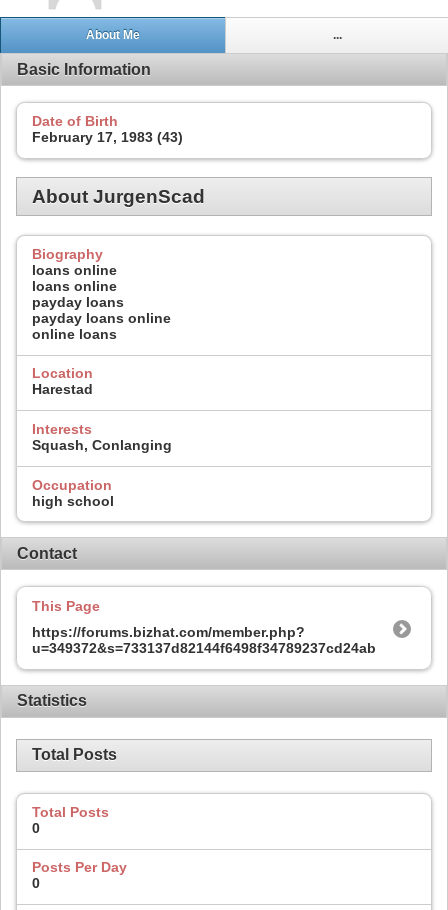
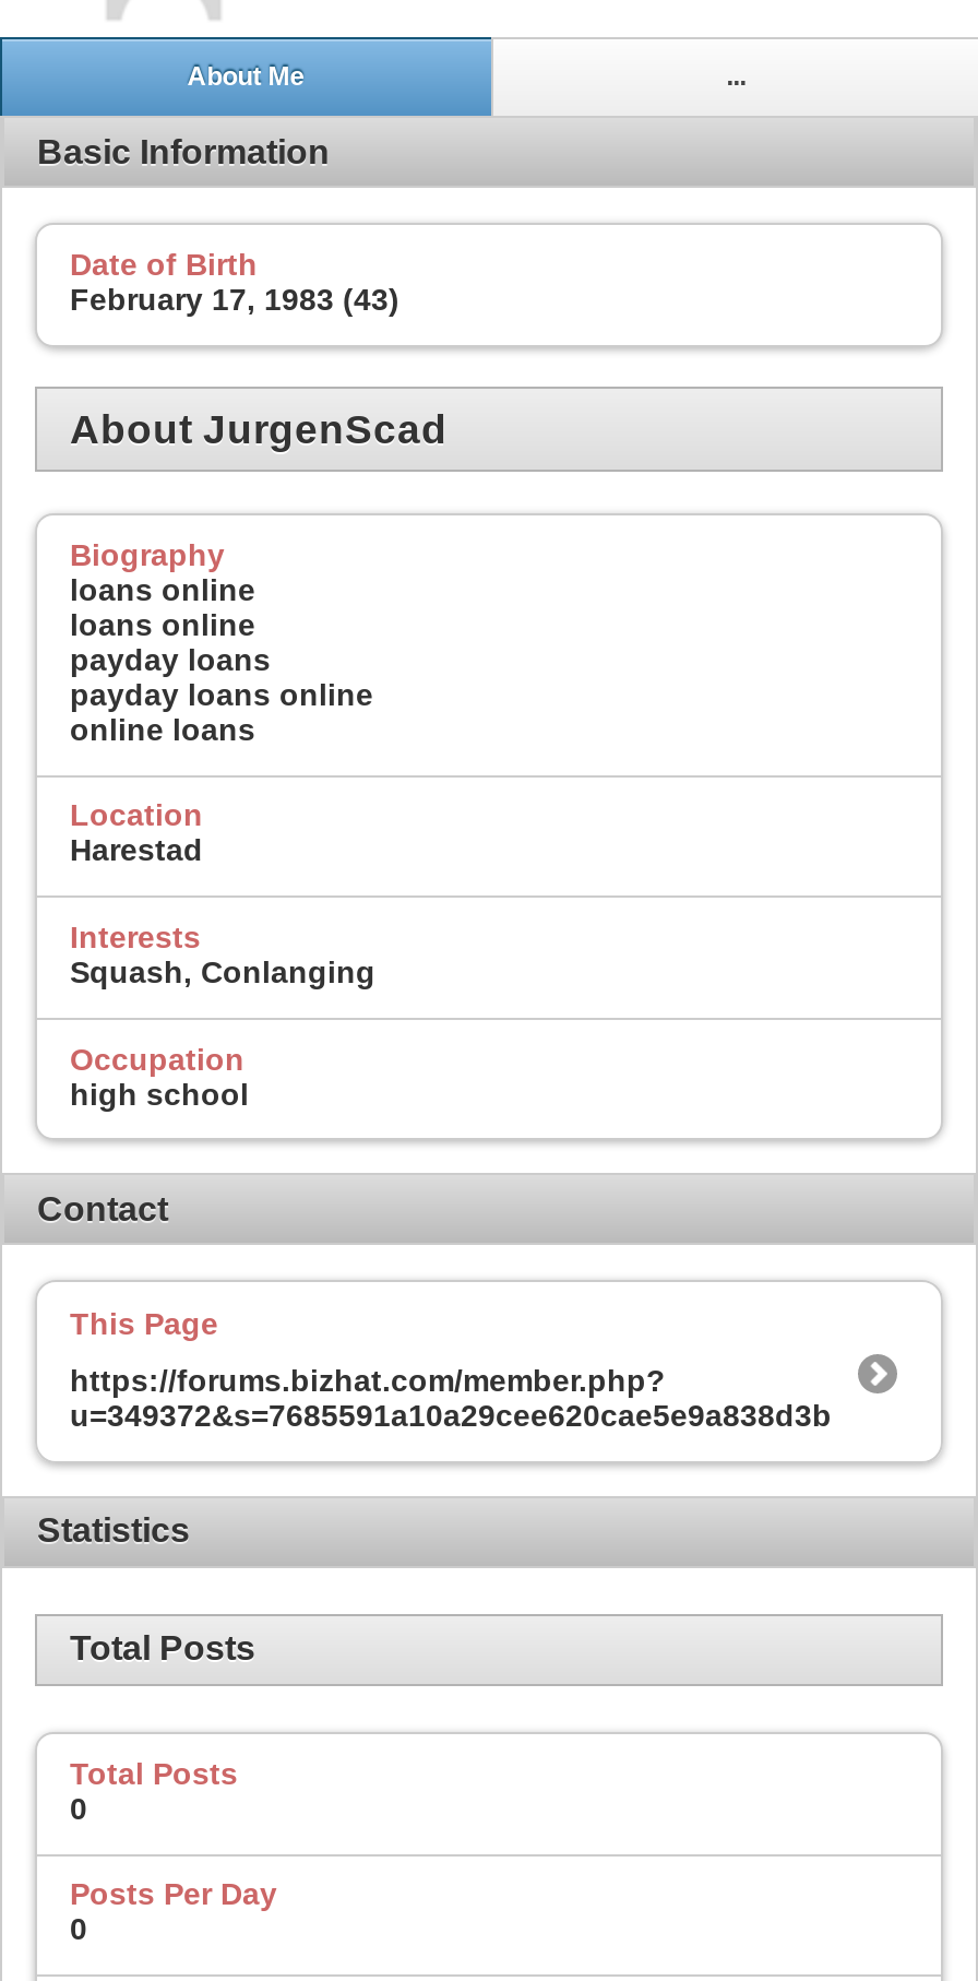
- u=349372&s=733137d82144f6498f34789237cd24ab
+ u=349372&s=7685591a10a29cee620cae5e9a838d3b
